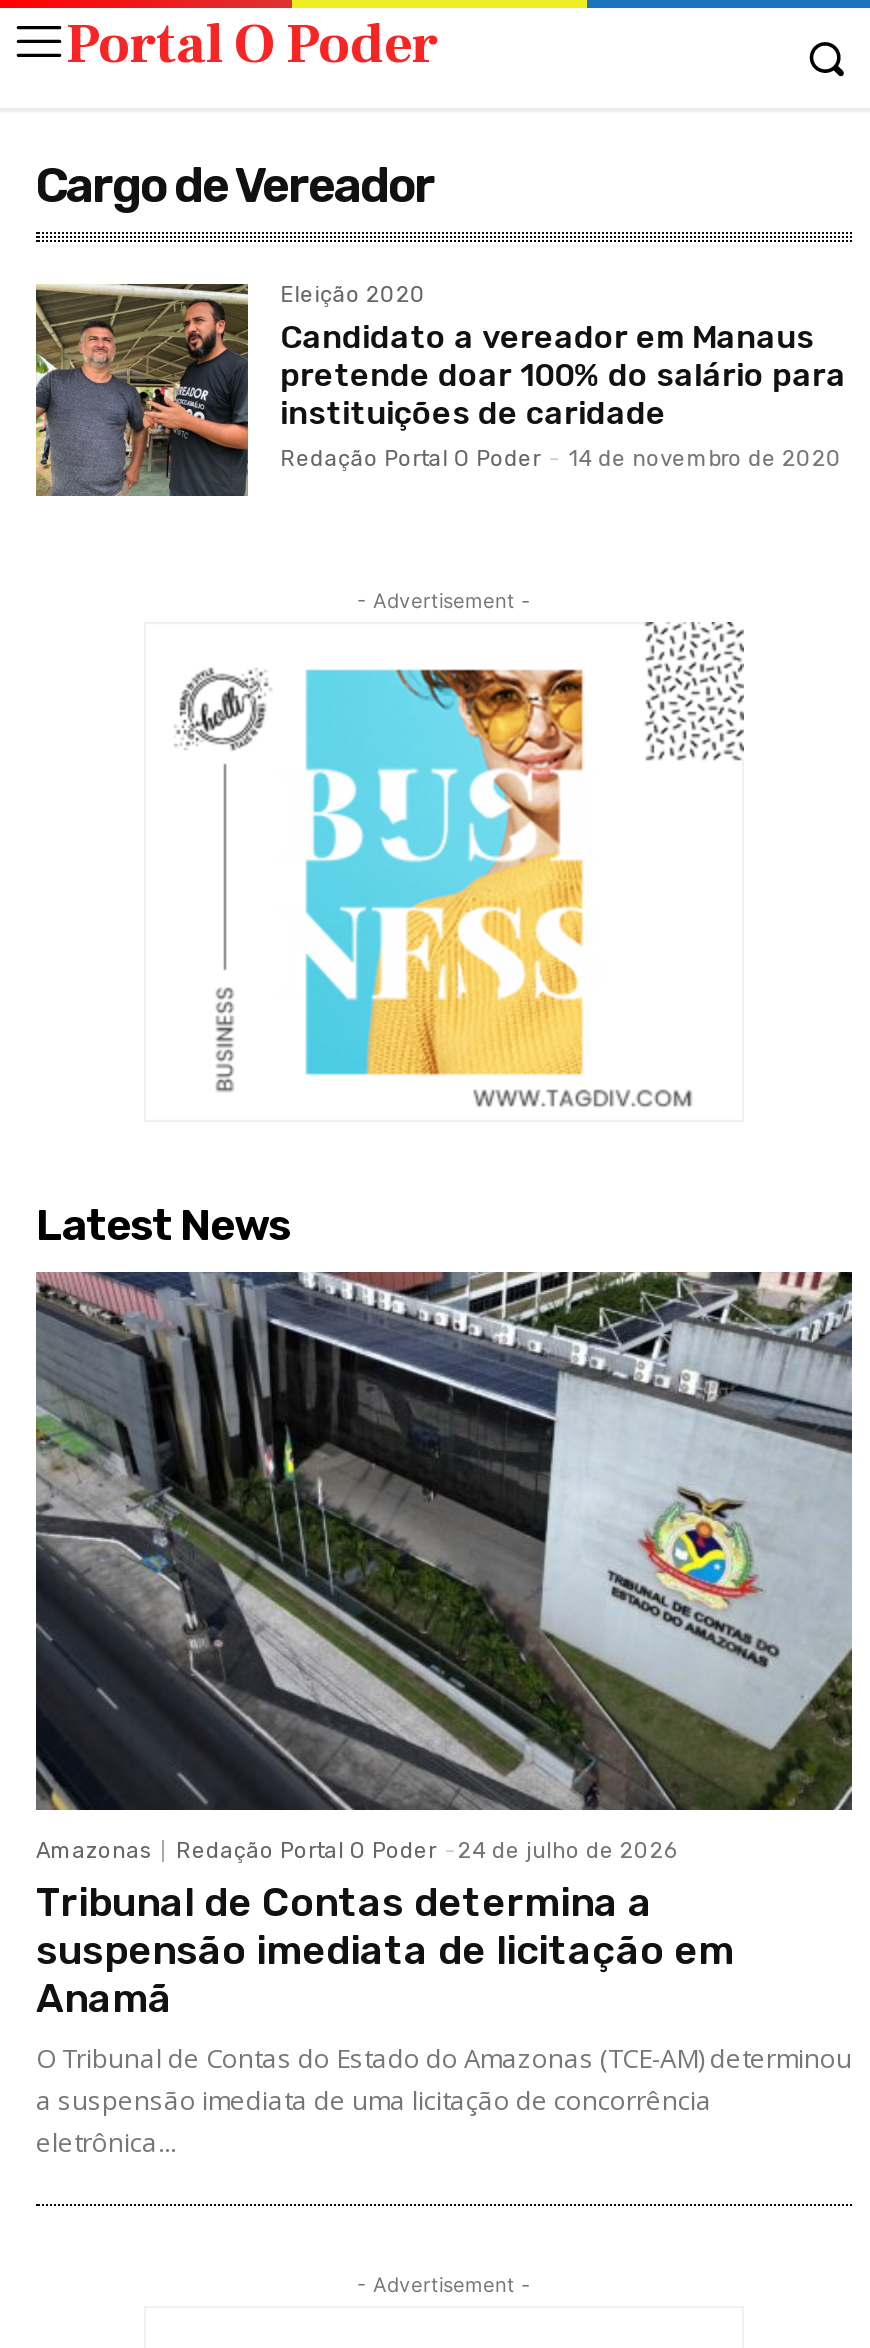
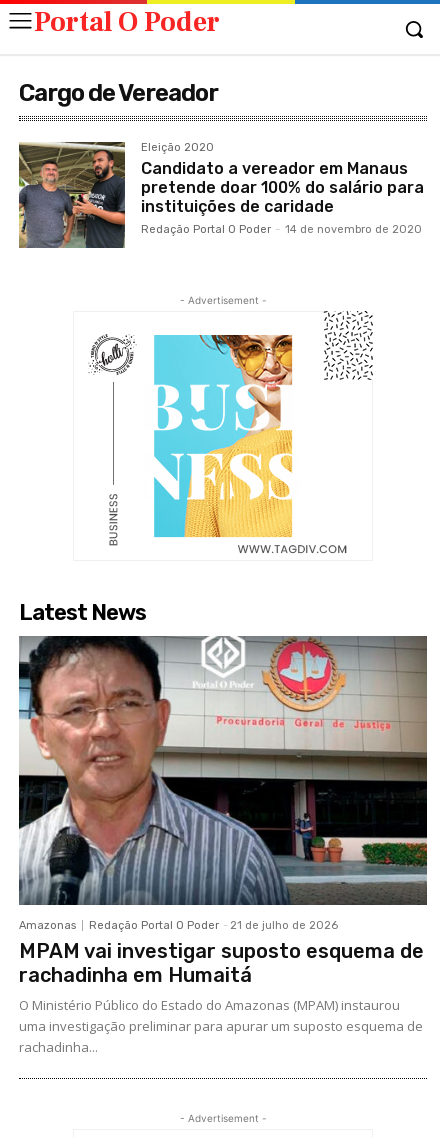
- [image]
- Redação Portal O Poder - 24 de julho de 2026
- Tribunal de Contas determina a
- suspensão imediata de licitação em
- Anamã
- O Tribunal de Contas do Estado do Amazonas (TCE-AM) determinou
- a suspensão imediata de uma licitação de concorrência
- eletrônica...
+ [image]
+ Redação Portal O Poder - 21 de julho de 2026
+ MPAM vai investigar suposto esquema de
+ rachadinha em Humaitá
+ O Ministério Público do Estado do Amazonas (MPAM) instaurou
+ uma investigação preliminar para apurar um suposto esquema de
+ rachadinha...
